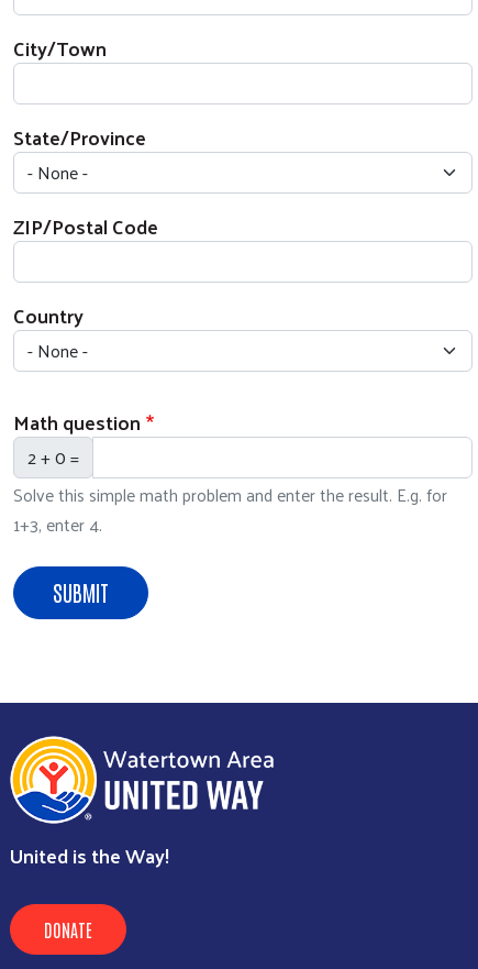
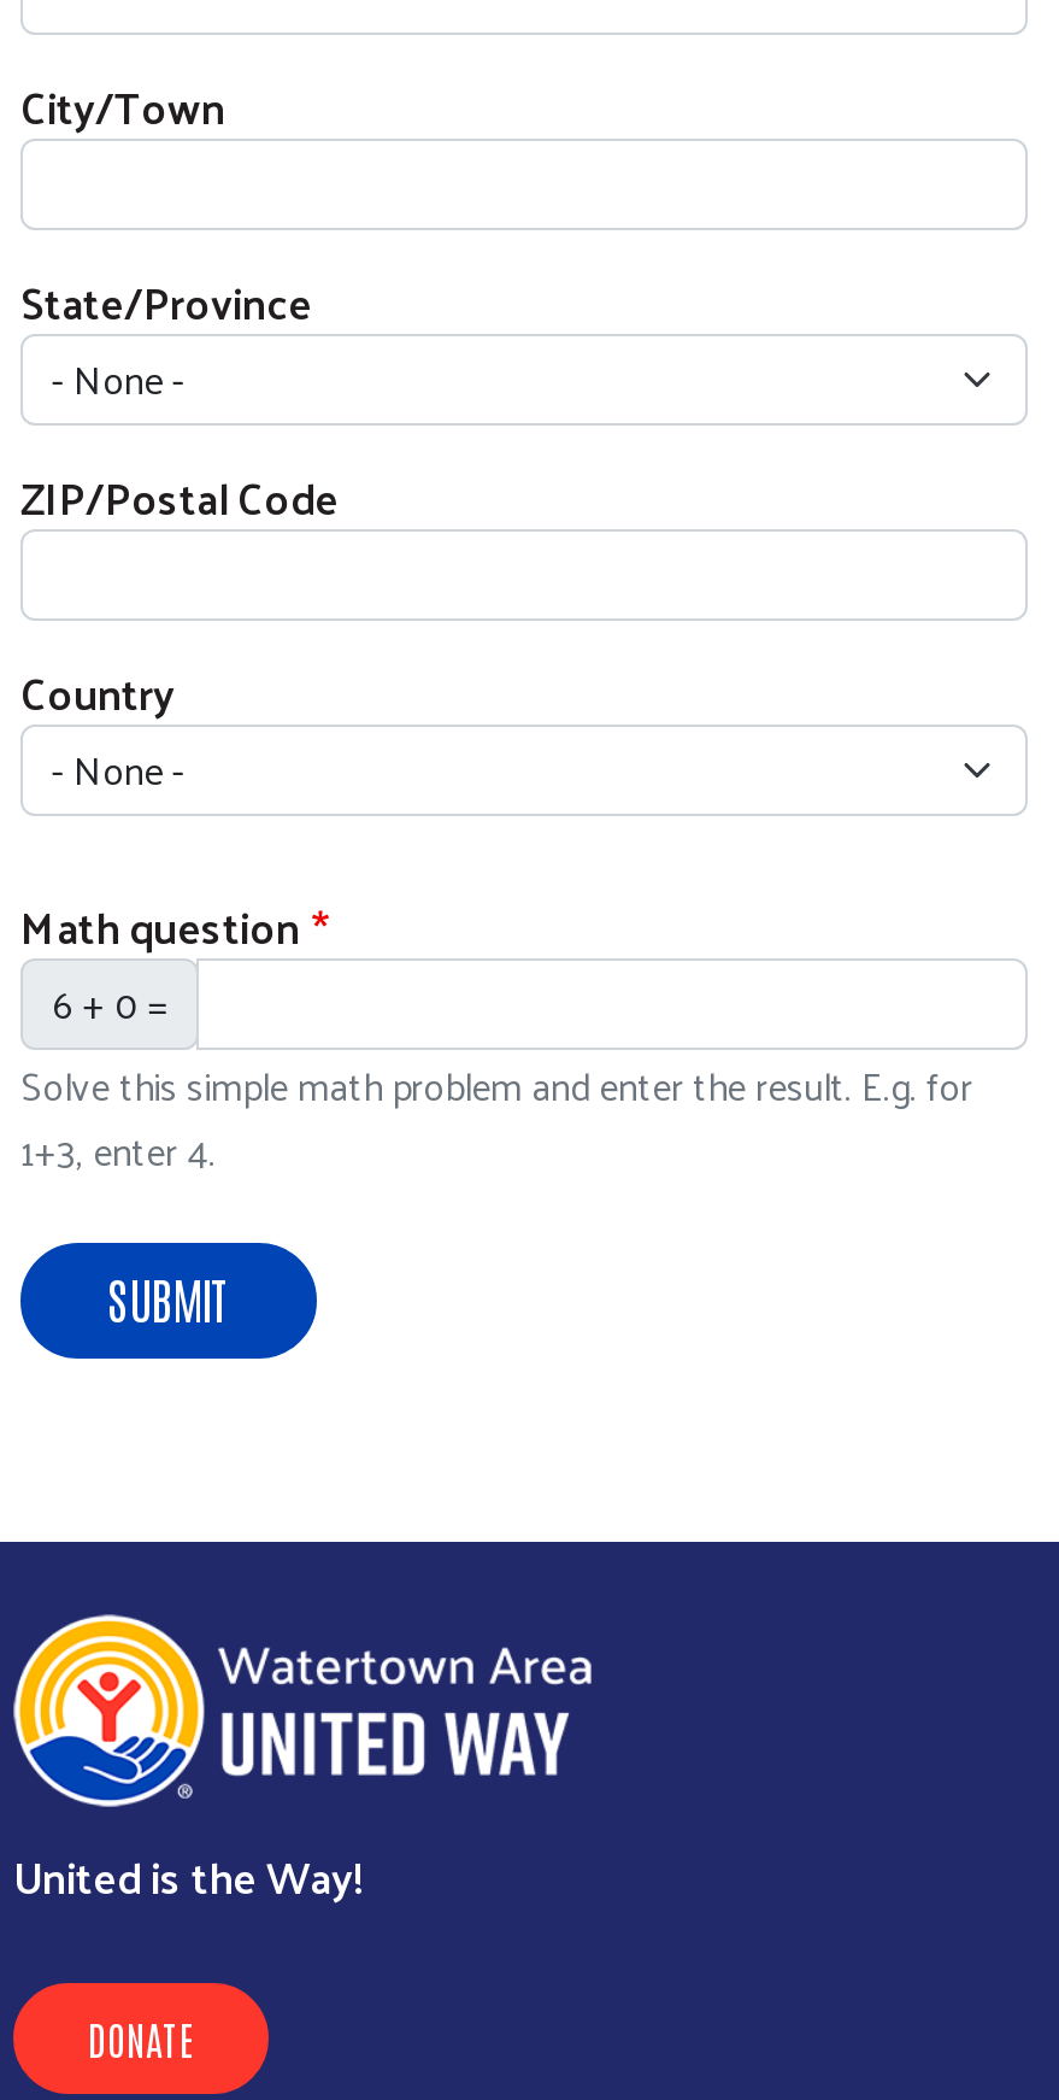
- 2 + 0 =
+ 6 + 0 =
